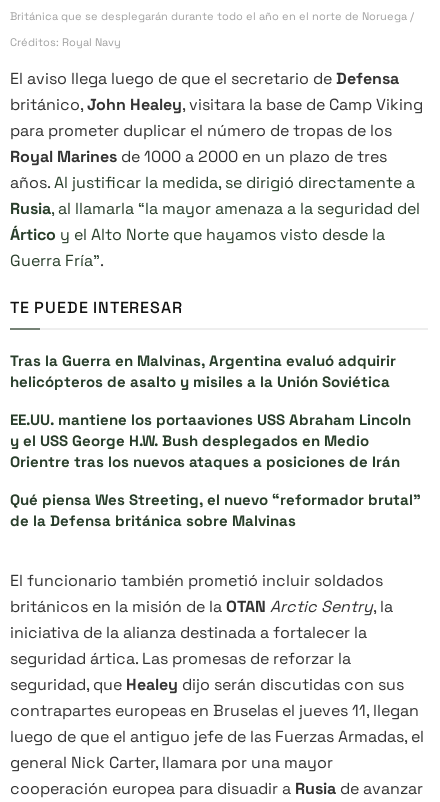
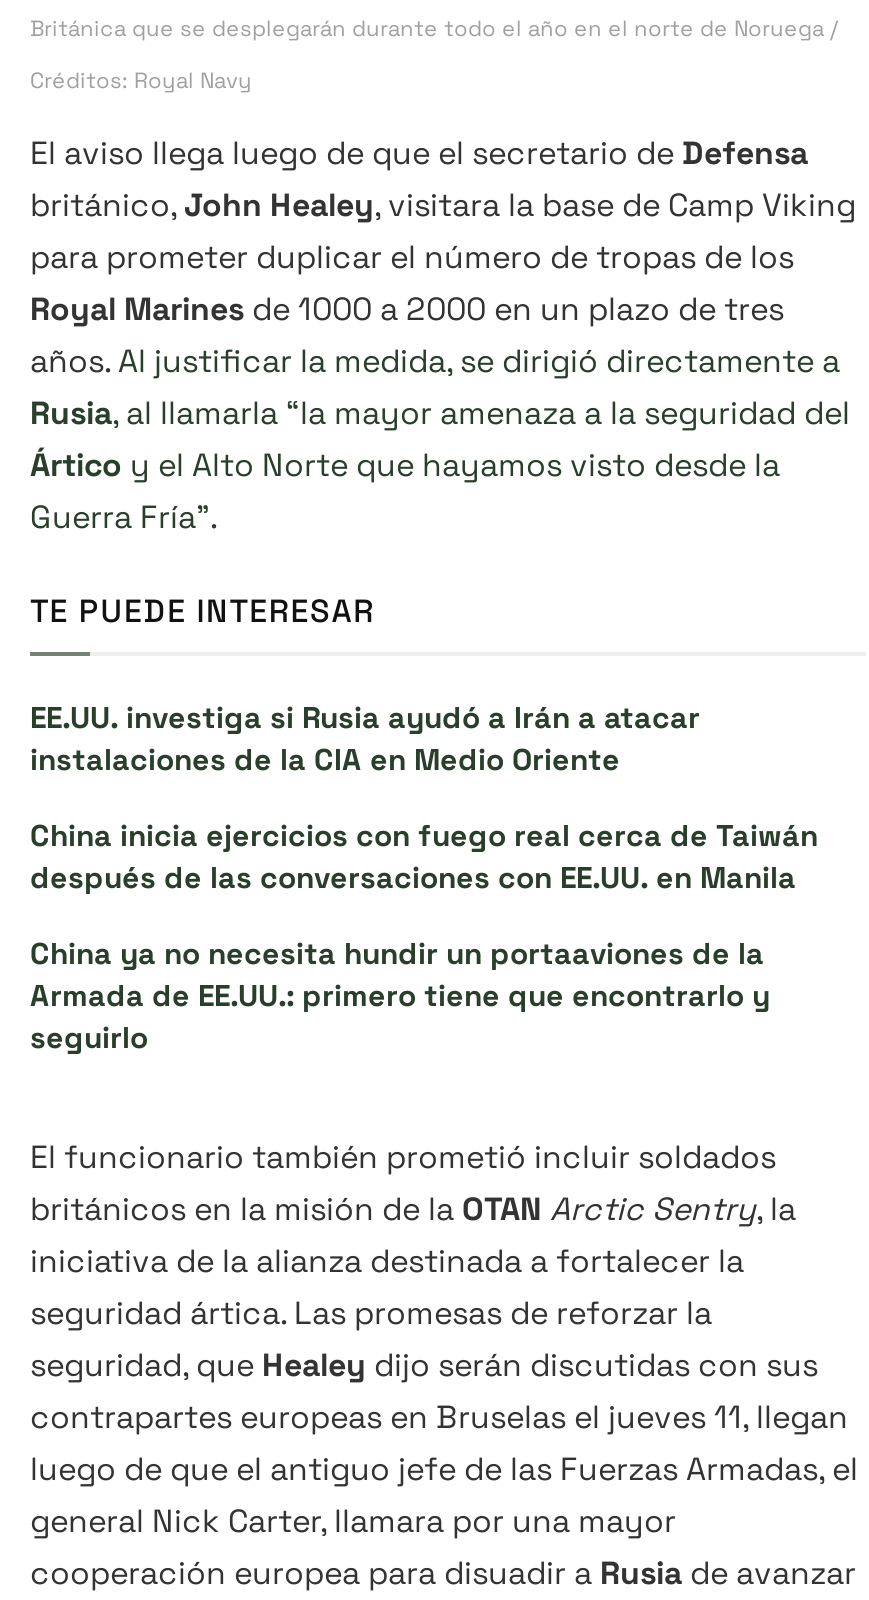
- Tras la Guerra en Malvinas, Argentina evaluó adquirir
- helicópteros de asalto y misiles a la Unión Soviética
+ EE.UU. investiga si Rusia ayudó a Irán a atacar
+ instalaciones de la CIA en Medio Oriente

- EE.UU. mantiene los portaaviones USS Abraham Lincoln
- y el USS George H.W. Bush desplegados en Medio
- Orientre tras los nuevos ataques a posiciones de Irán
+ China inicia ejercicios con fuego real cerca de Taiwán
+ después de las conversaciones con EE.UU. en Manila

- Qué piensa Wes Streeting, el nuevo “reformador brutal”
- de la Defensa británica sobre Malvinas
+ China ya no necesita hundir un portaaviones de la
+ Armada de EE.UU.: primero tiene que encontrarlo y
+ seguirlo
